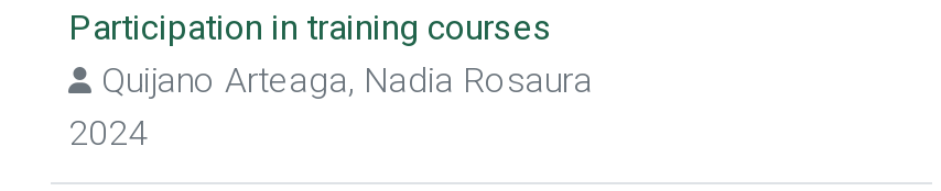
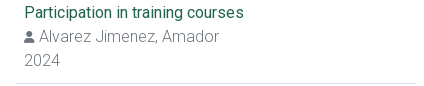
- Quijano Arteaga, Nadia Rosaura
+ Alvarez Jimenez, Amador
